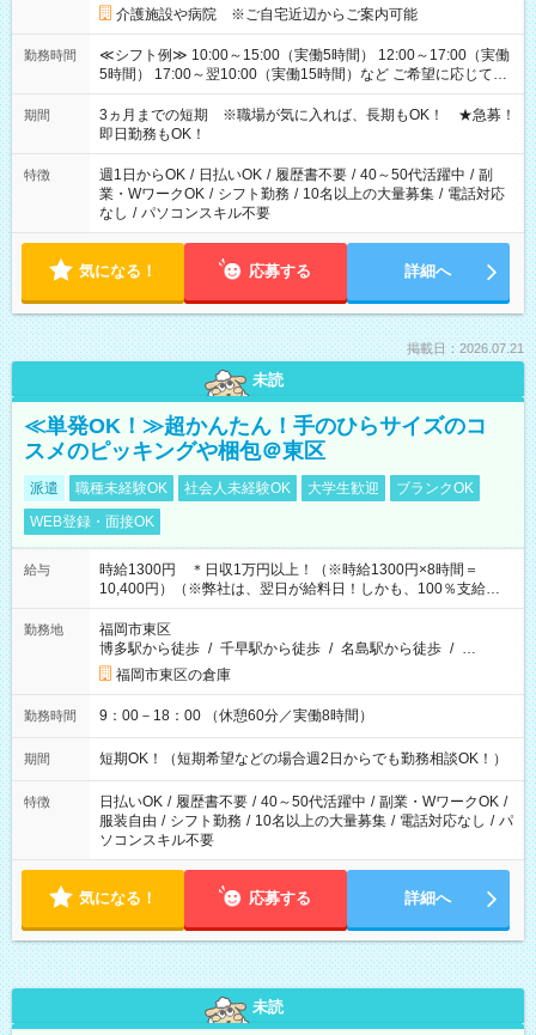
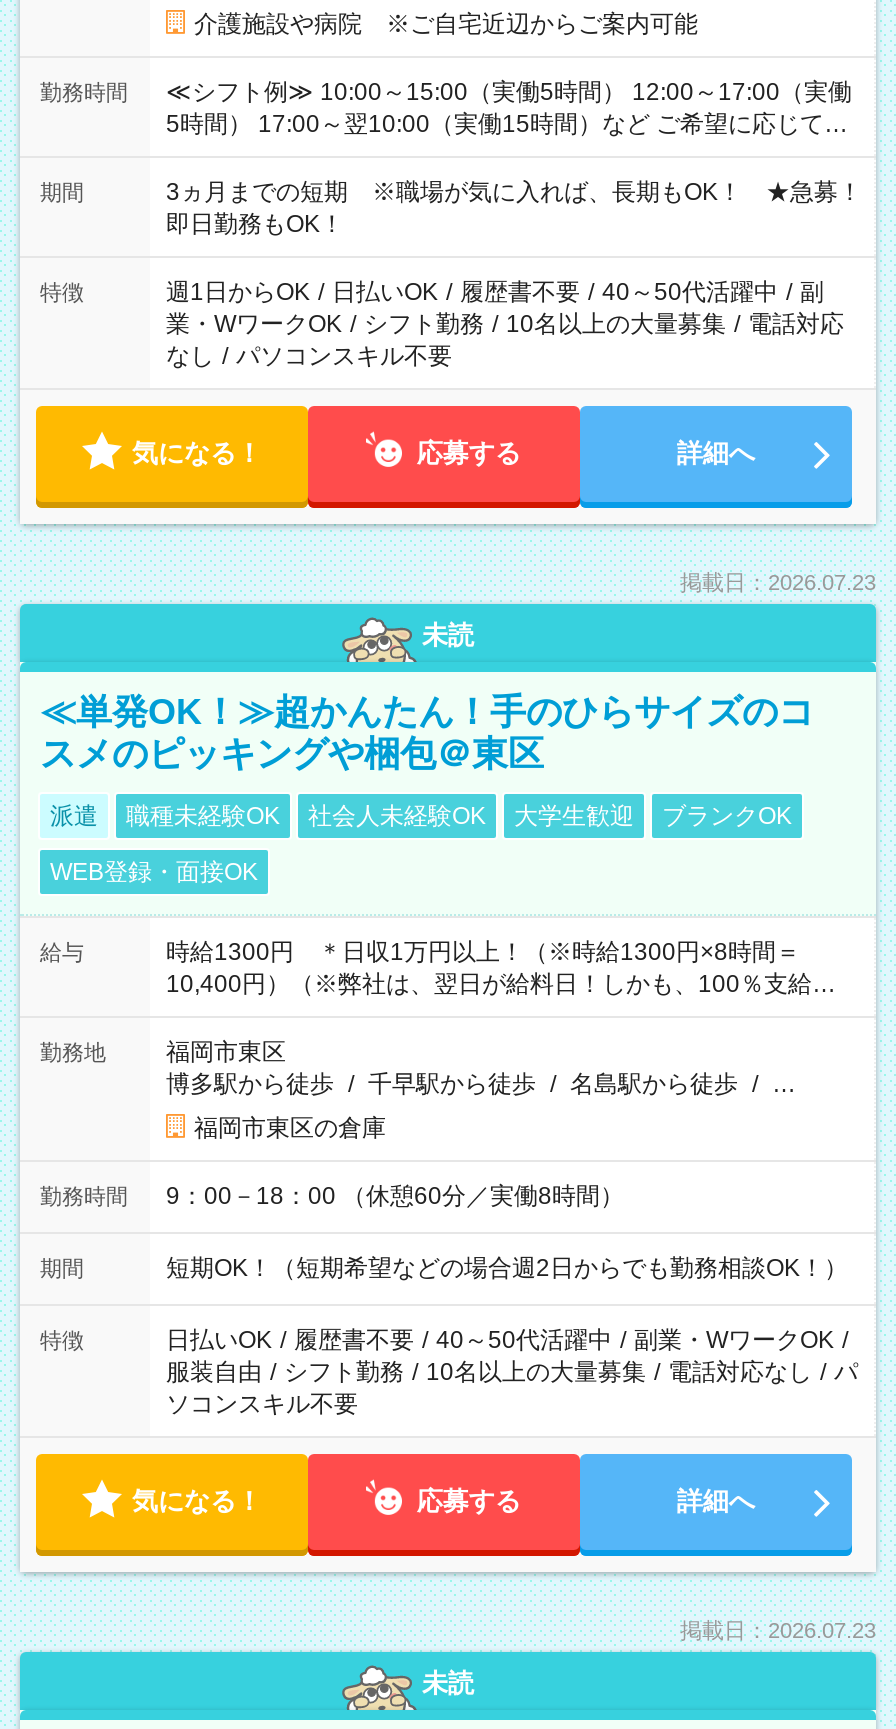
- 掲載日：2026.07.21
+ 掲載日：2026.07.23

+ 掲載日：2026.07.23
